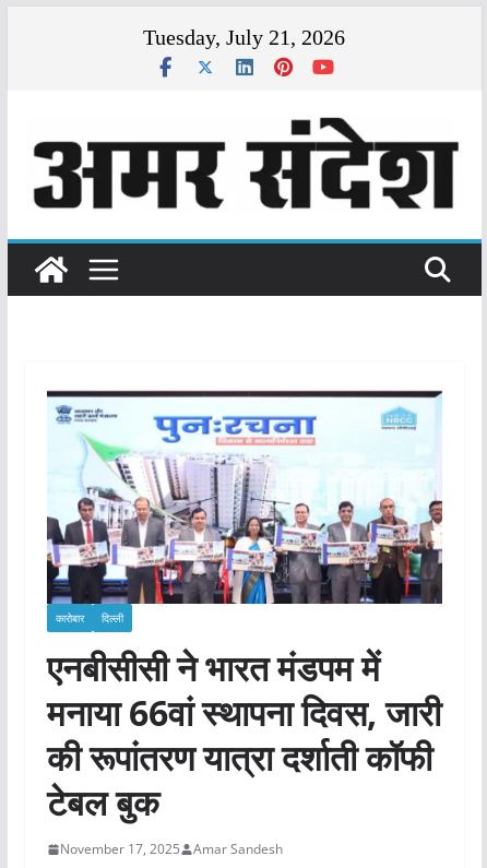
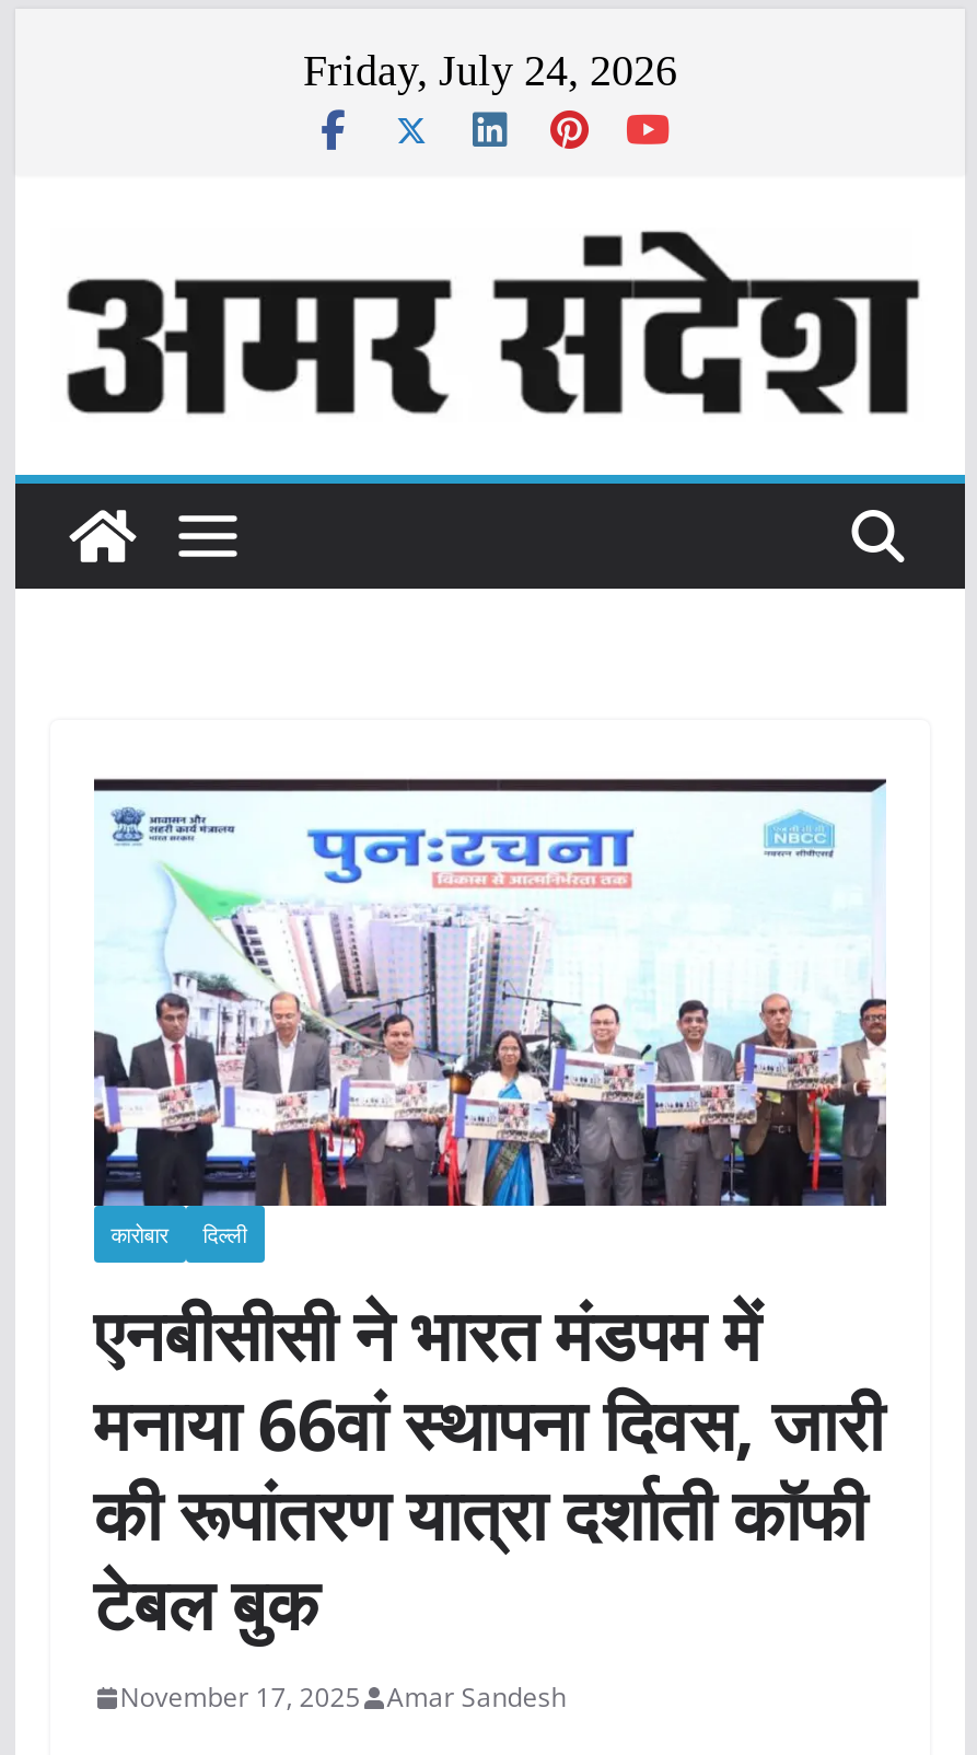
- Tuesday, July 21, 2026
+ Friday, July 24, 2026
